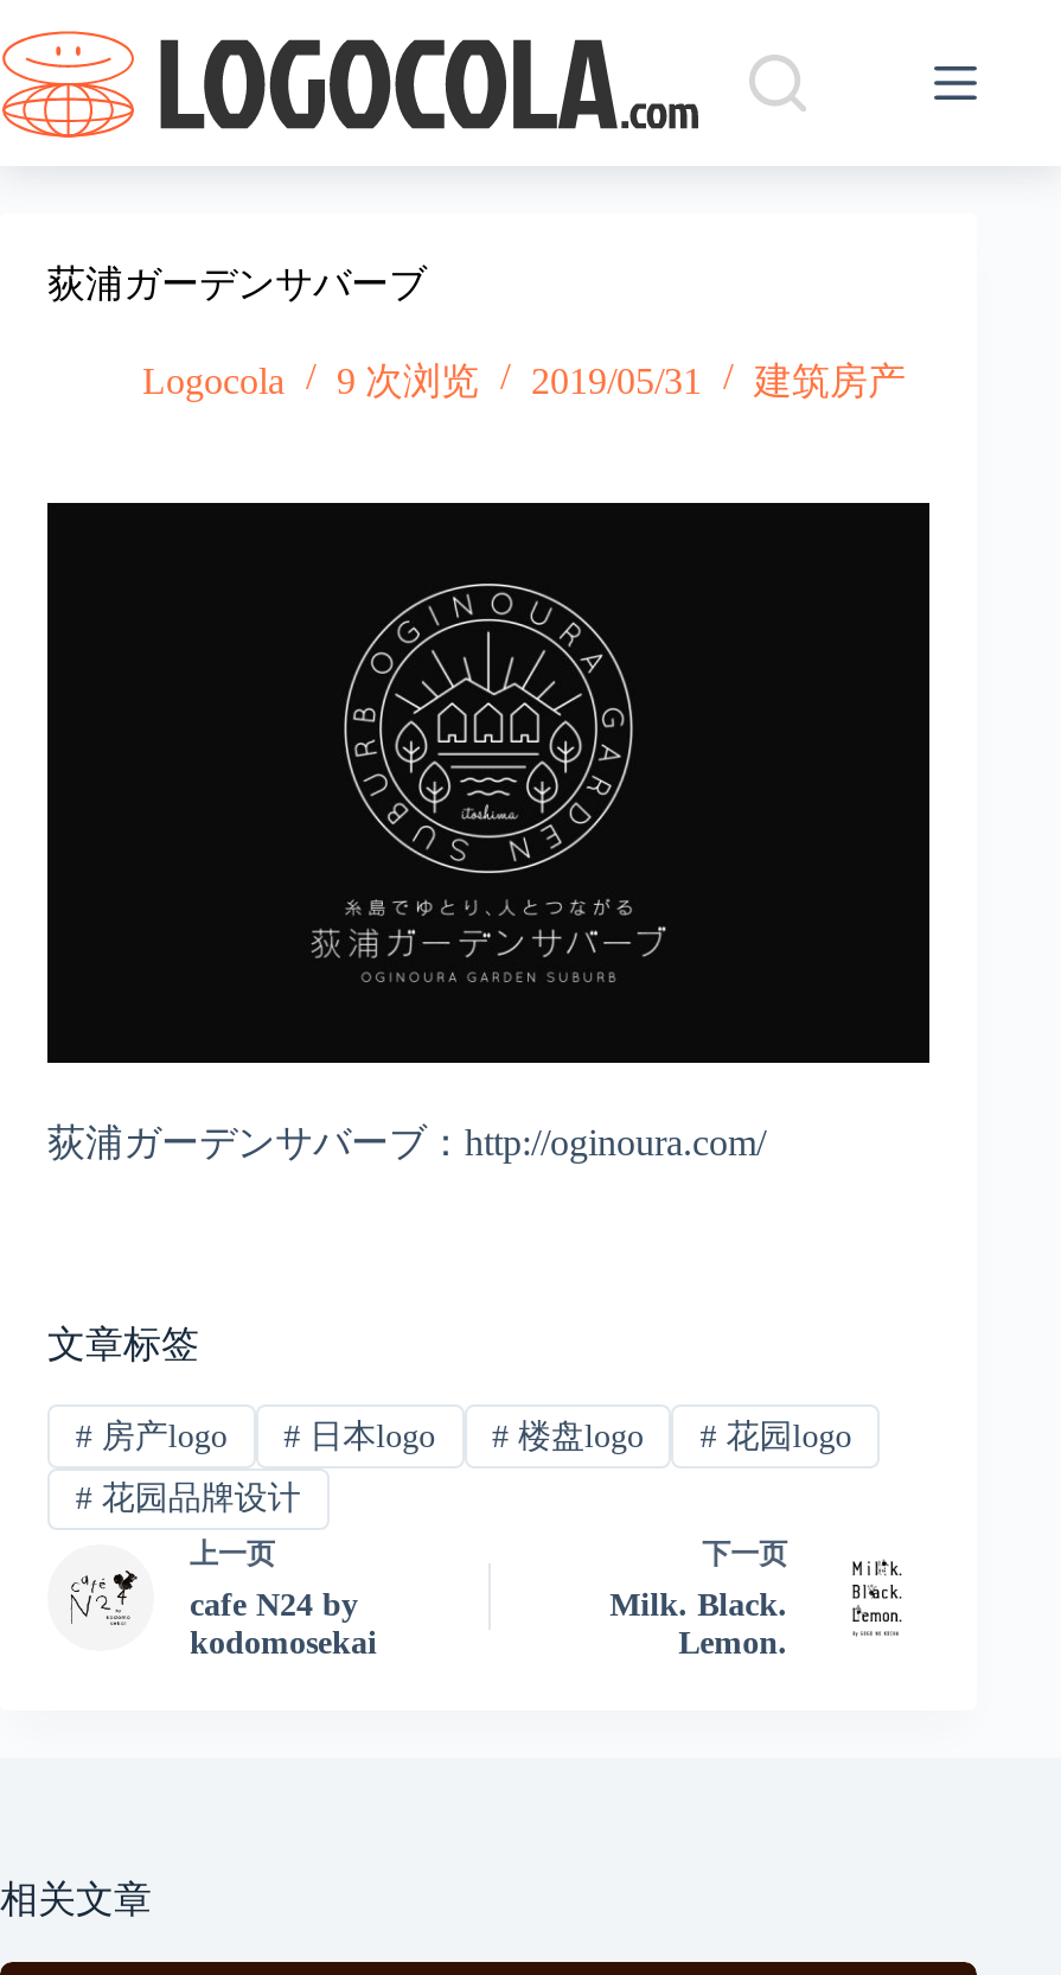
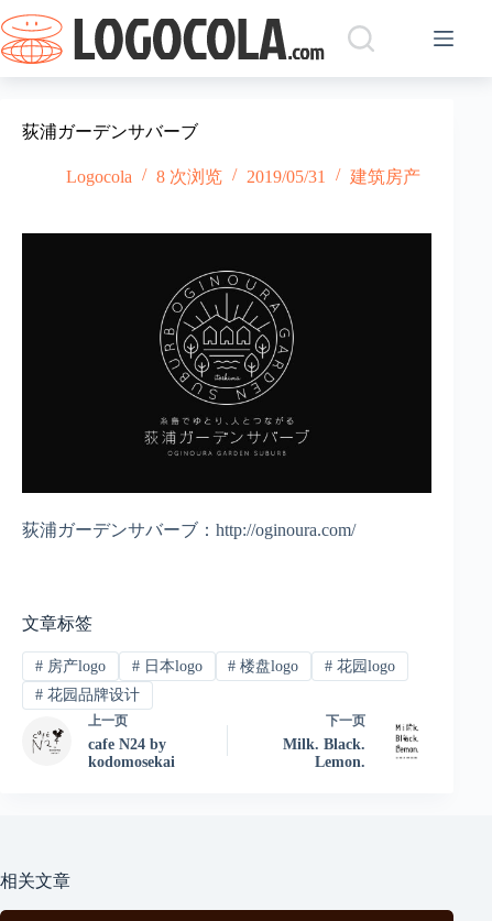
- Logocola 9 次浏览 2019/05/31 建筑房产
+ Logocola 8 次浏览 2019/05/31 建筑房产
